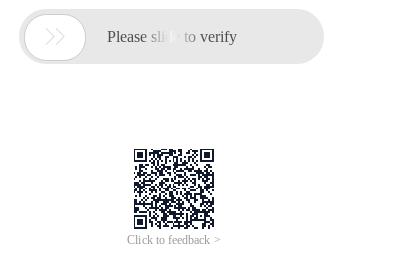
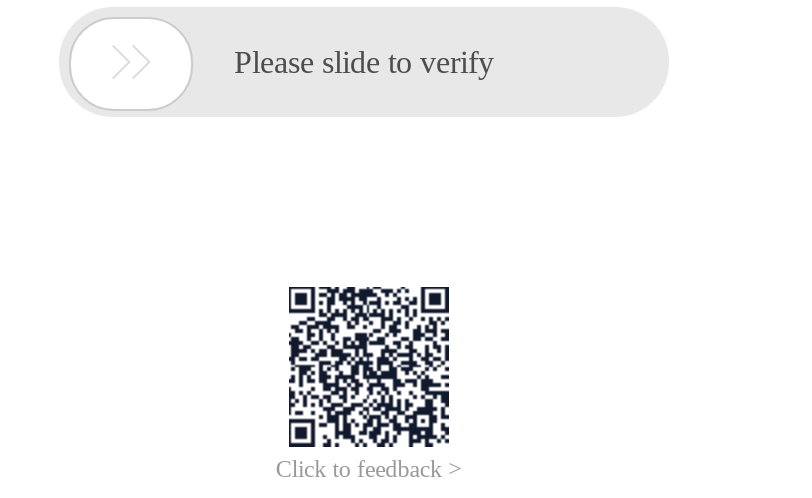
- [image]
+ [image]
